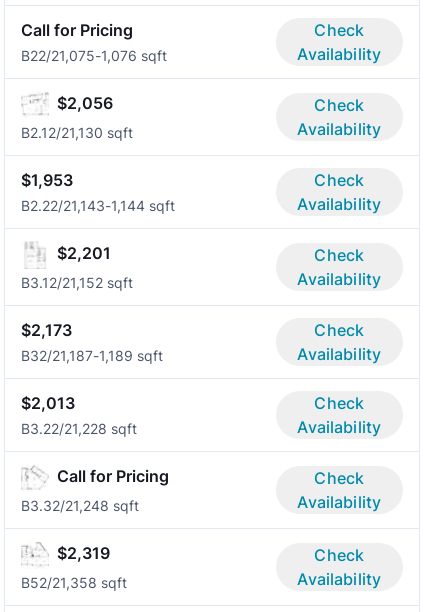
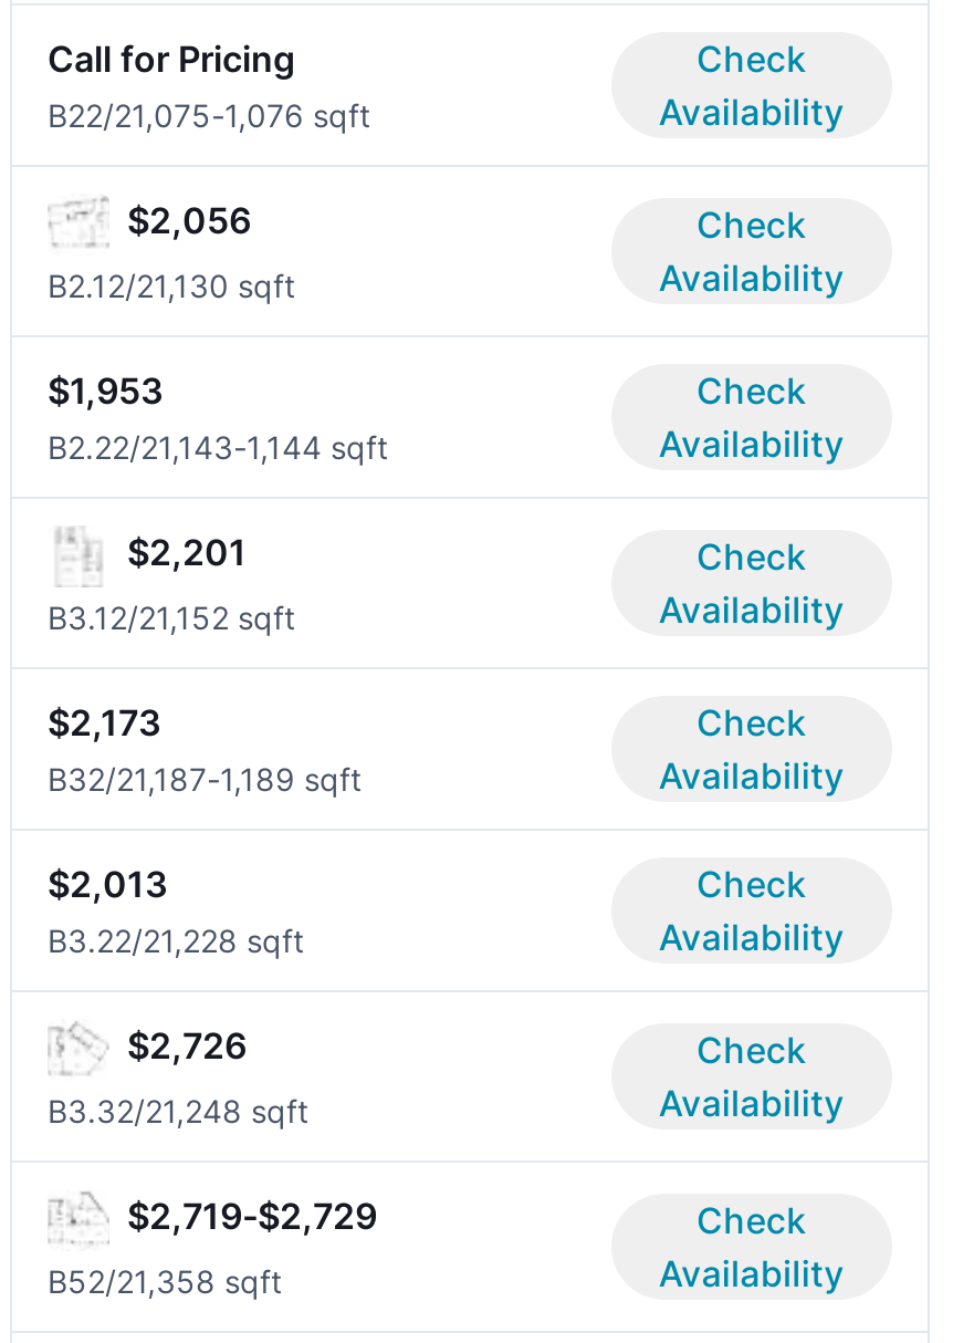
- Call for Pricing
+ $2,726

- $2,319
+ $2,719-$2,729
